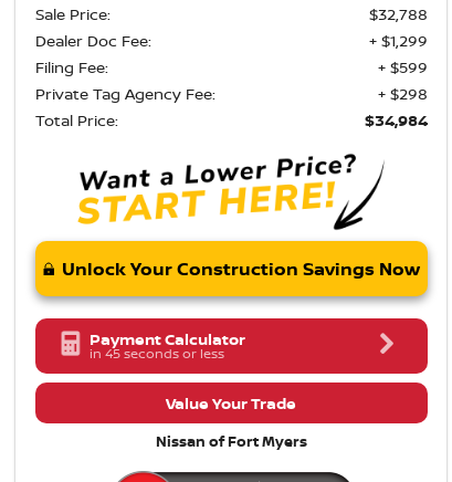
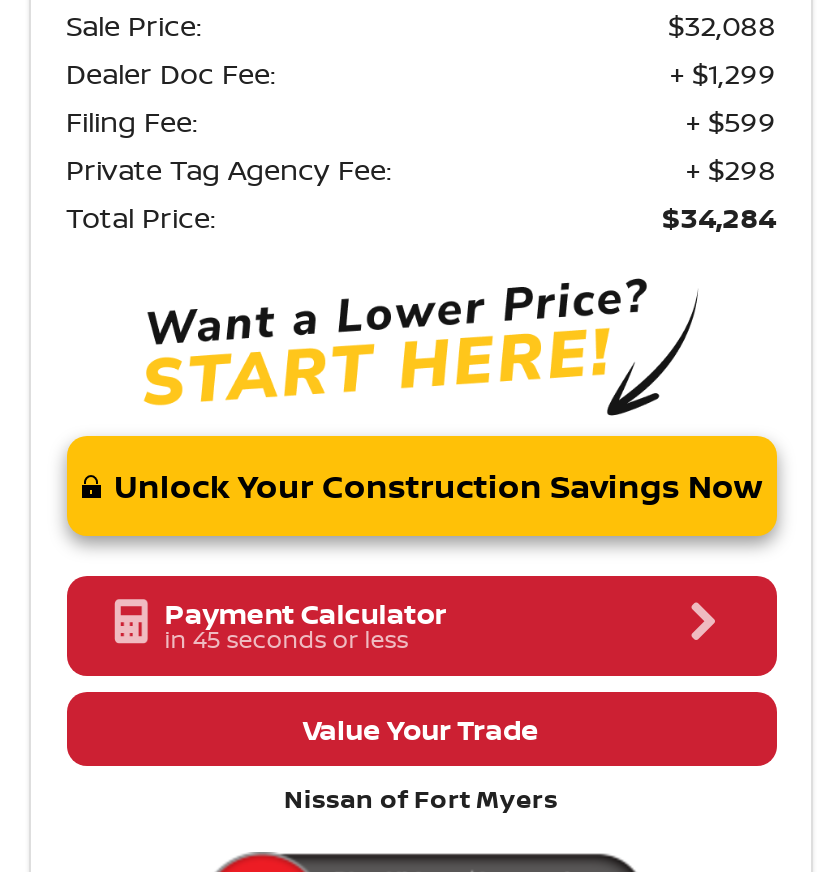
- $32,788
+ $32,088

- $34,984
+ $34,284
